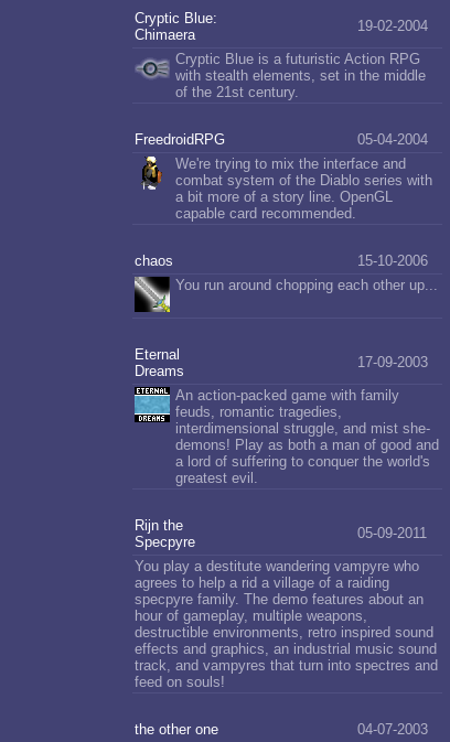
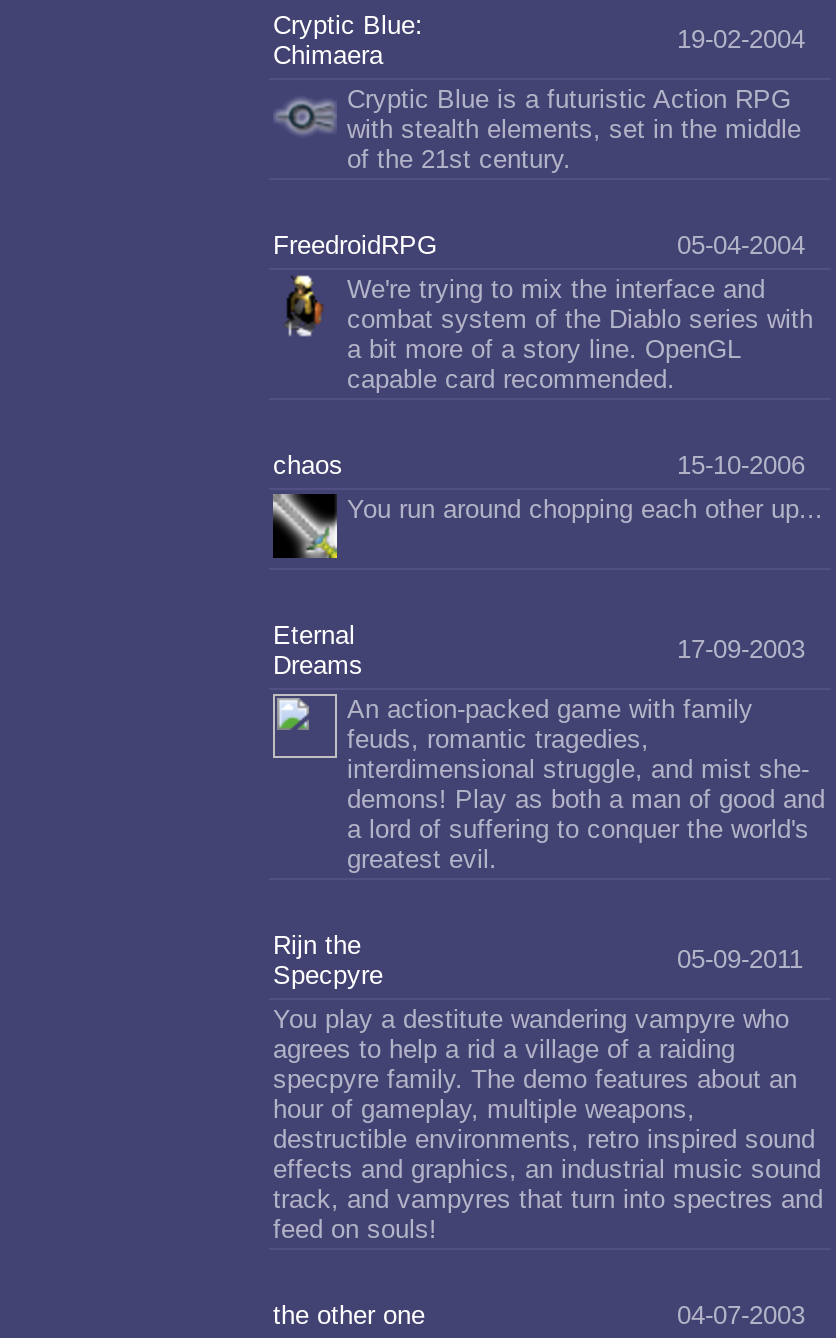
- [image]
+ [image]
